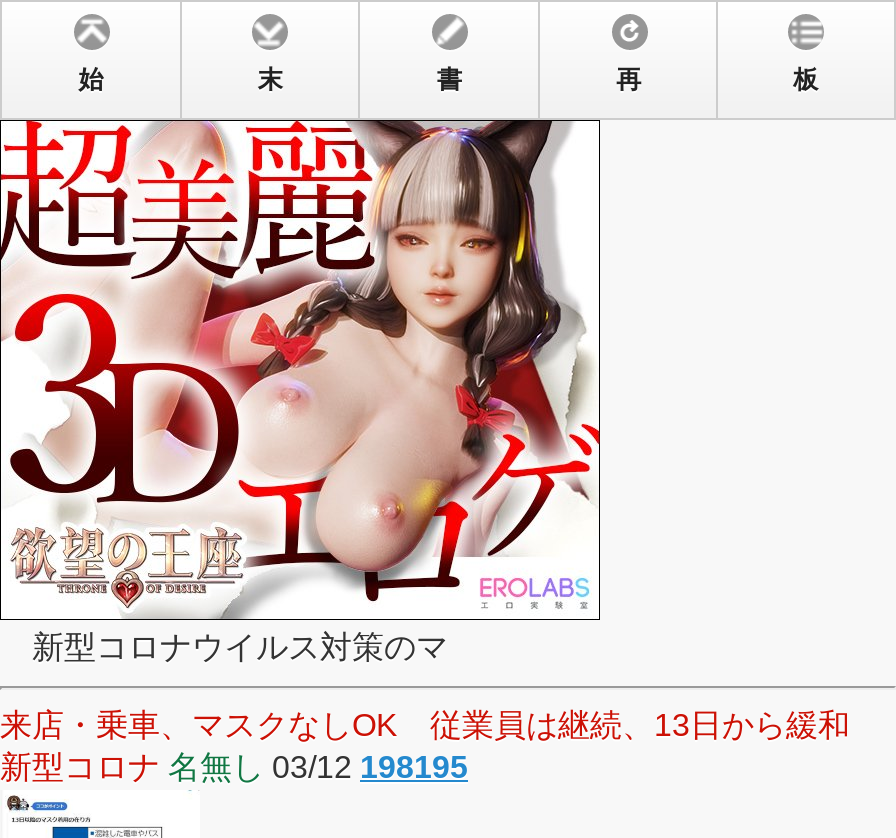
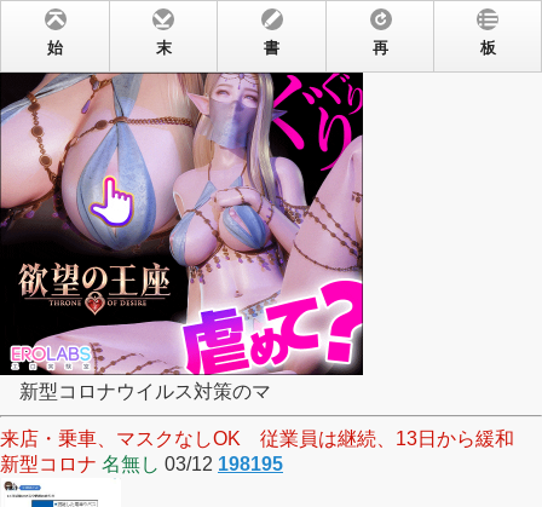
- [image]
+ [image]
